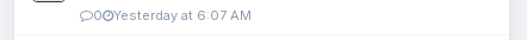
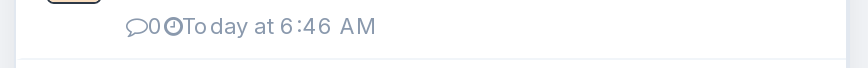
- Yesterday at 6:07 AM
+ Today at 6:46 AM
